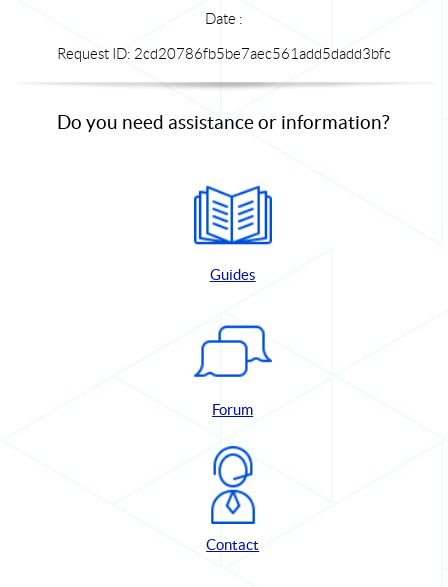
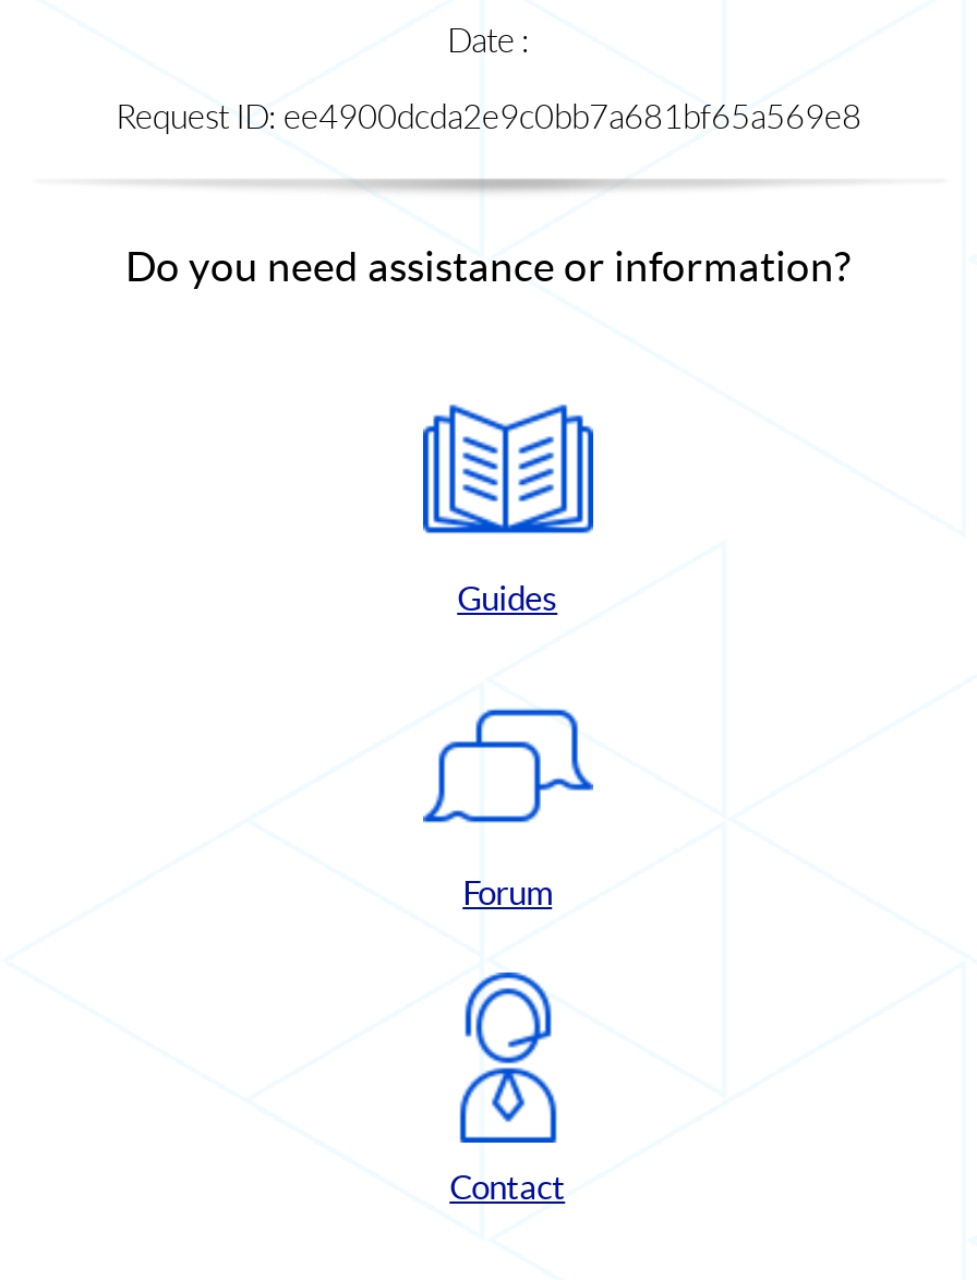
- Request ID: 2cd20786fb5be7aec561add5dadd3bfc
+ Request ID: ee4900dcda2e9c0bb7a681bf65a569e8
